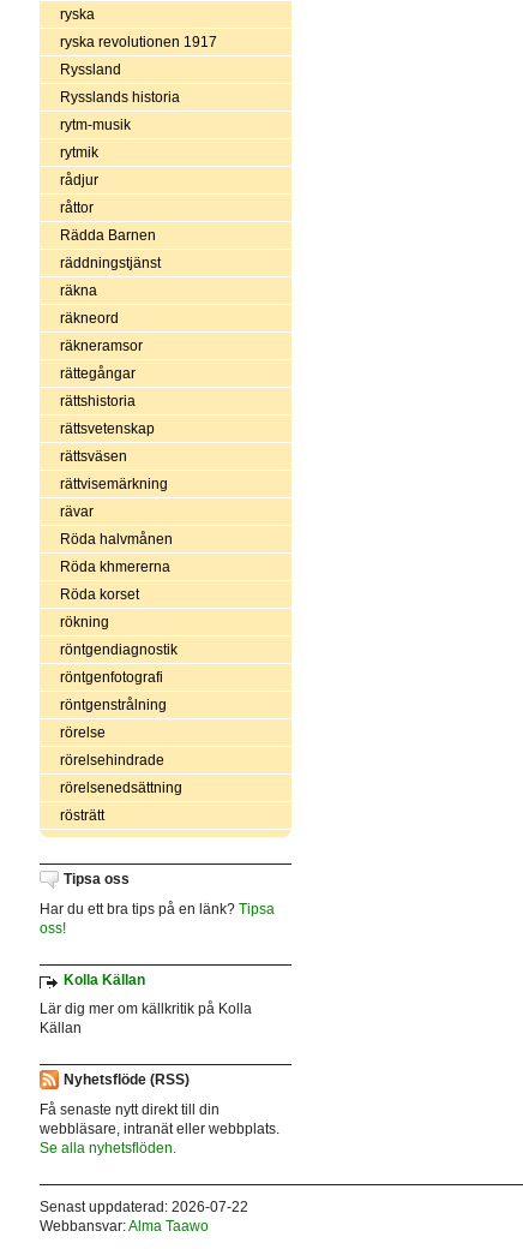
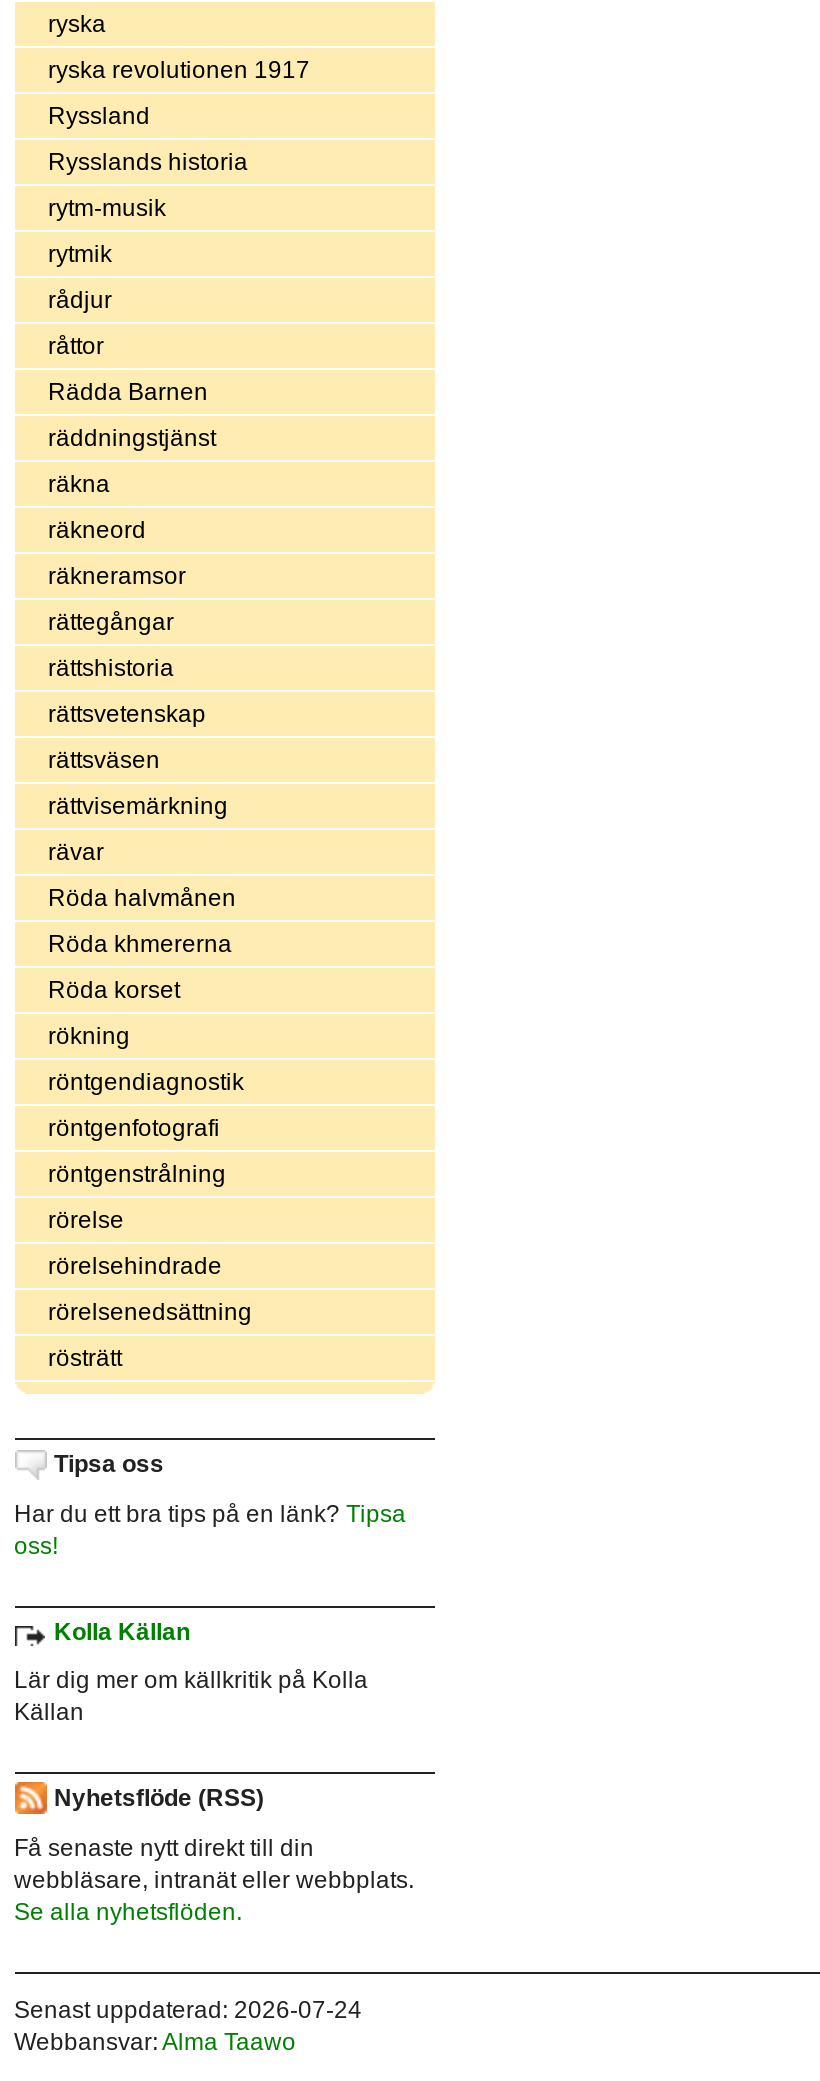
- Senast uppdaterad: 2026-07-22
+ Senast uppdaterad: 2026-07-24
